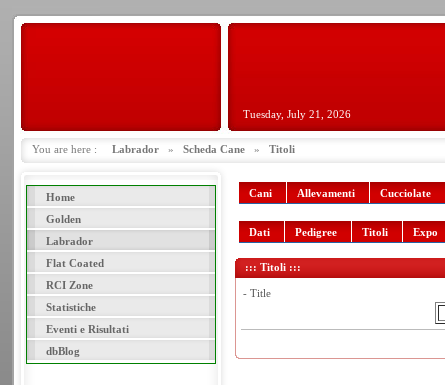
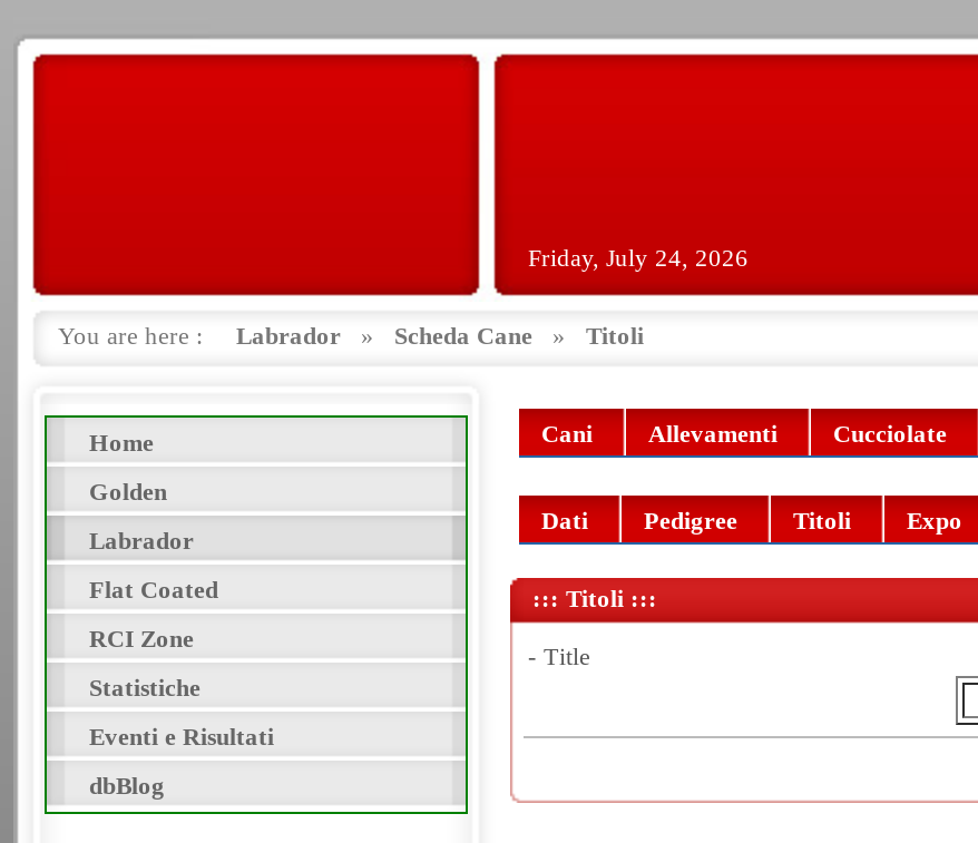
- Tuesday, July 21, 2026
+ Friday, July 24, 2026
